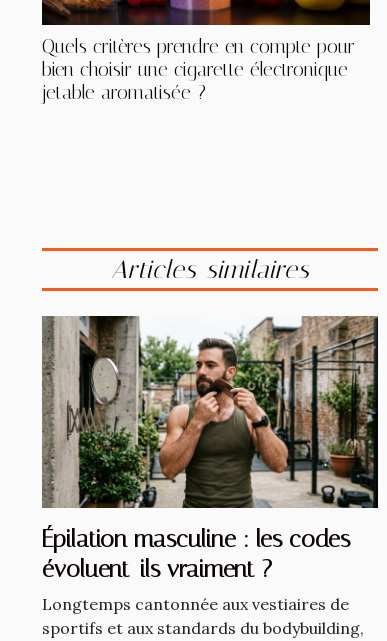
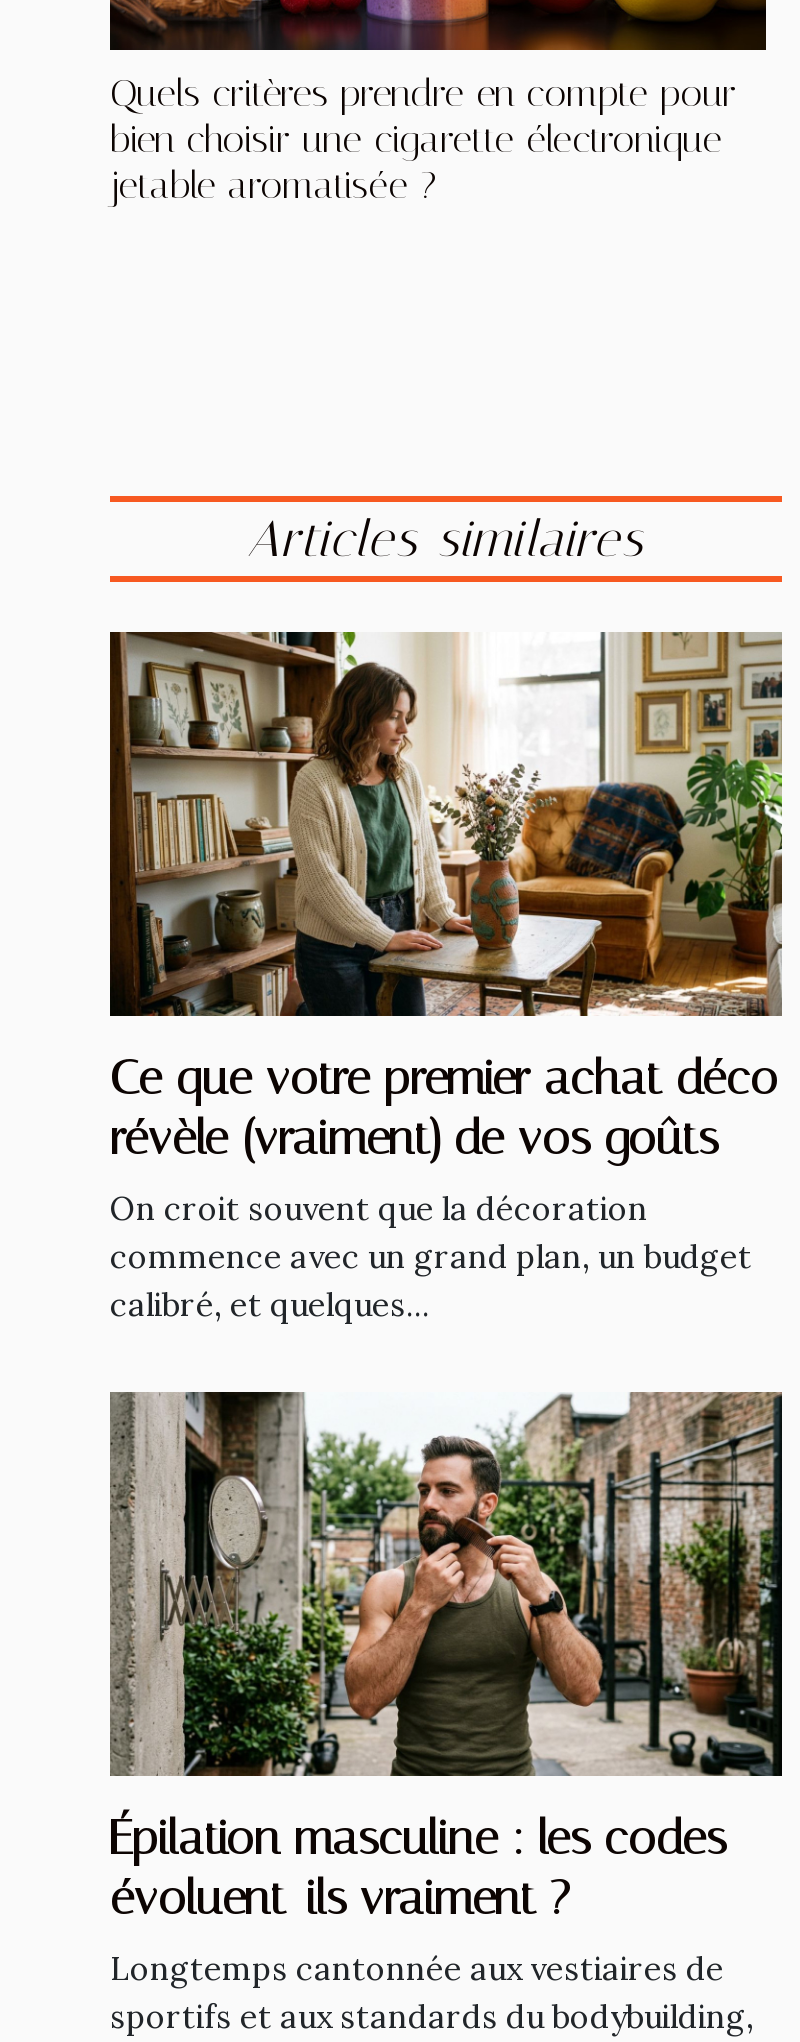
+ [image]
+ Ce que votre premier achat déco
+ révèle (vraiment) de vos goûts
+ On croit souvent que la décoration
+ commence avec un grand plan, un budget
+ calibré, et quelques...
